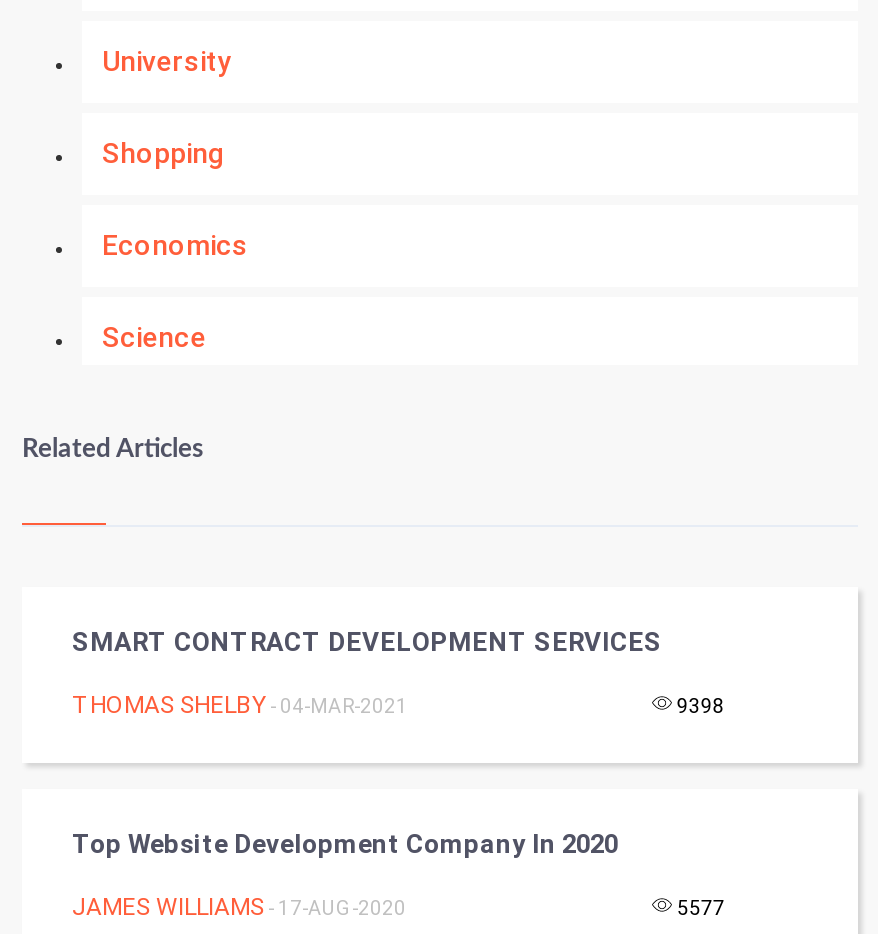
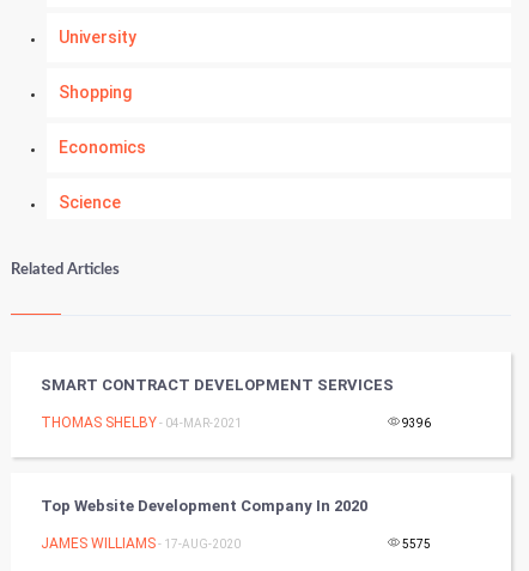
- 9398
+ 9396

- 5577
+ 5575
